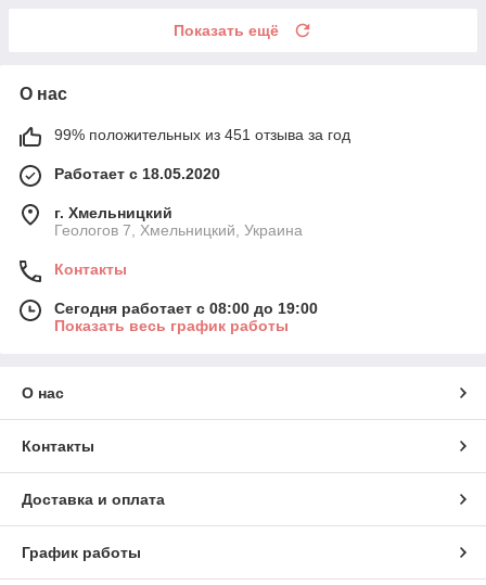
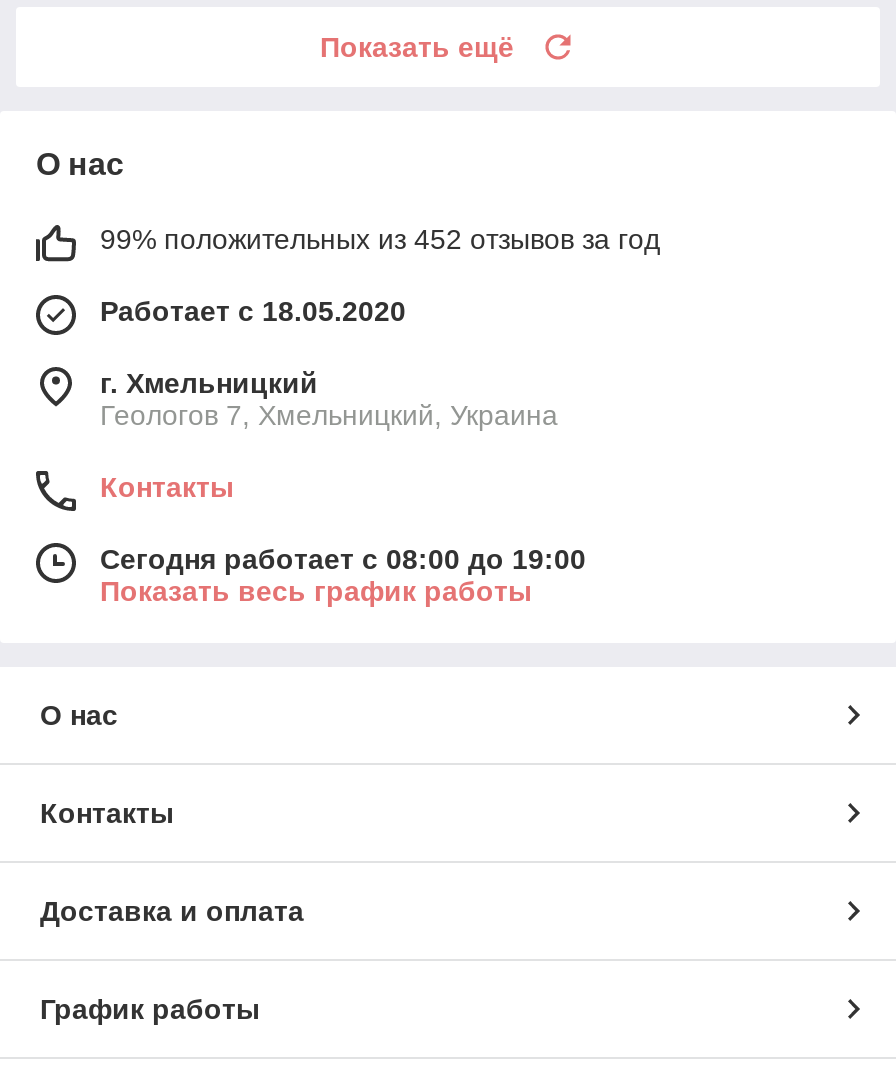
- 99% положительных из 451 отзыва за год
+ 99% положительных из 452 отзывов за год
